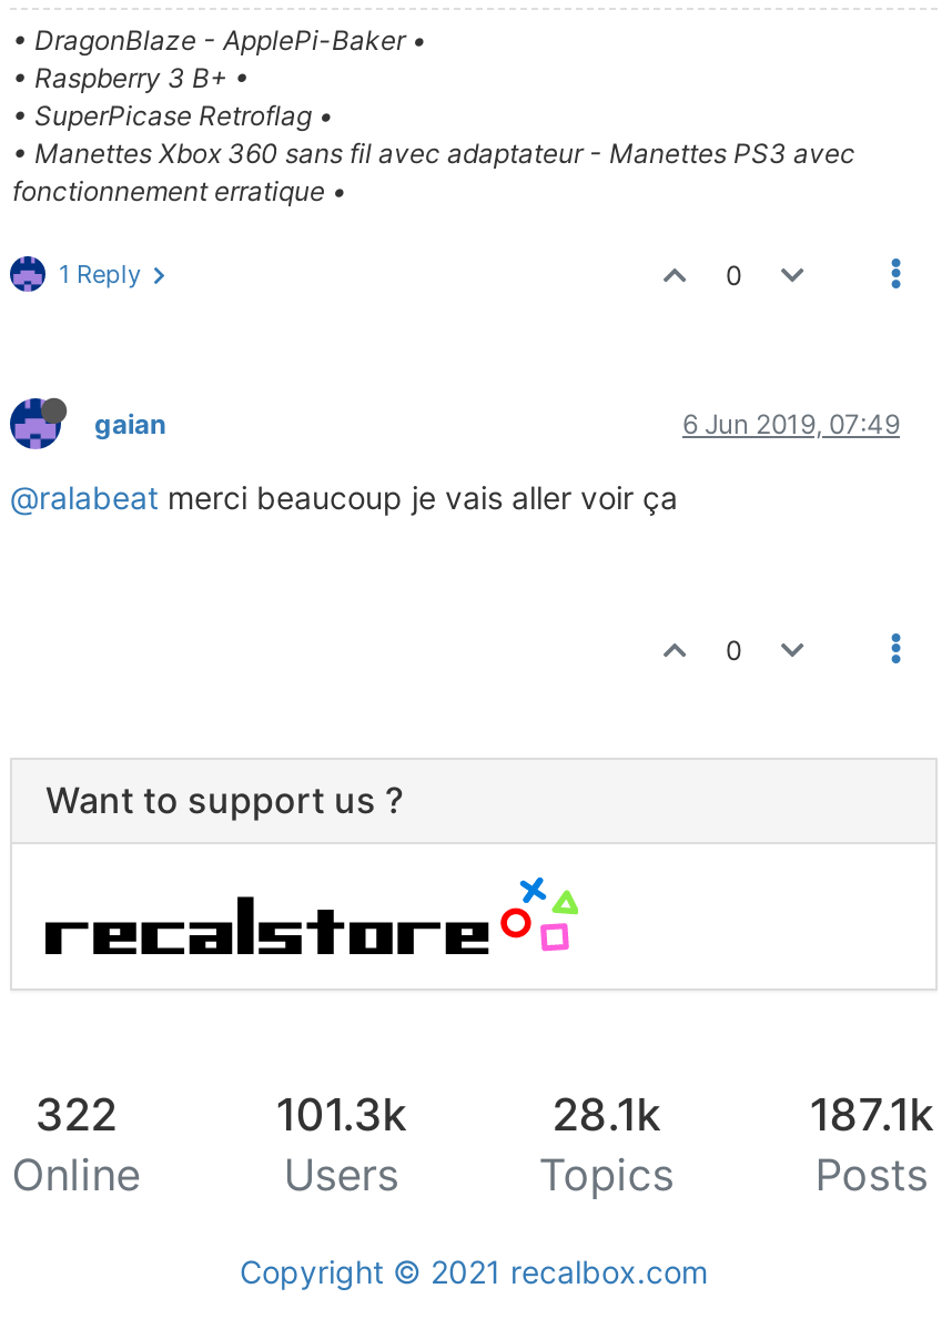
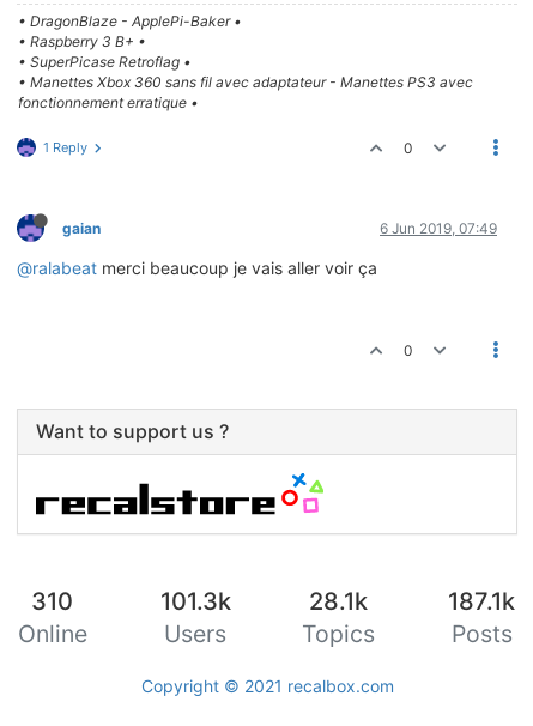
- 322
+ 310
